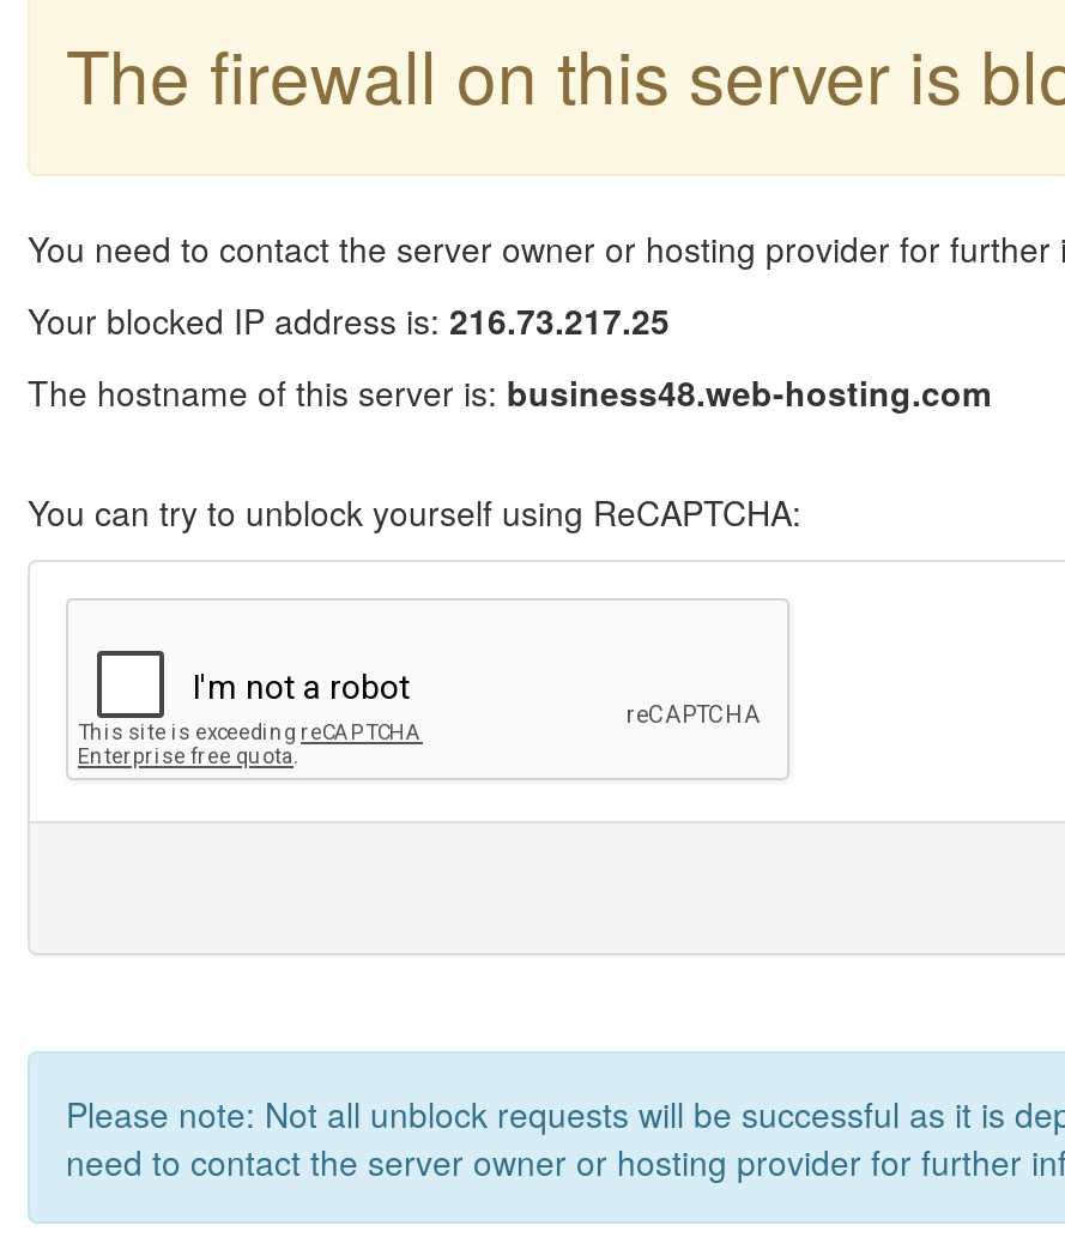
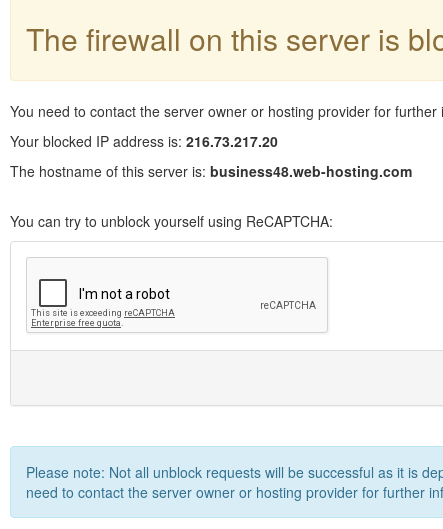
- Your blocked IP address is: 216.73.217.25
+ Your blocked IP address is: 216.73.217.20
